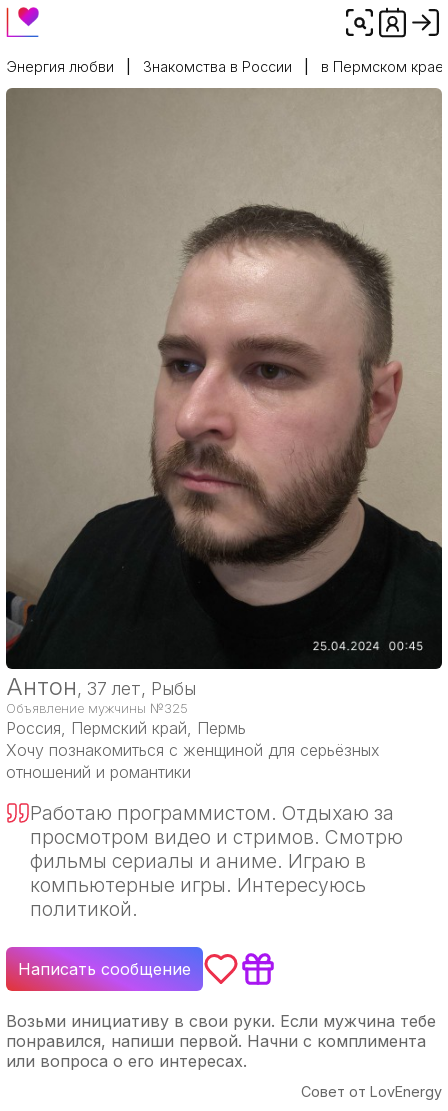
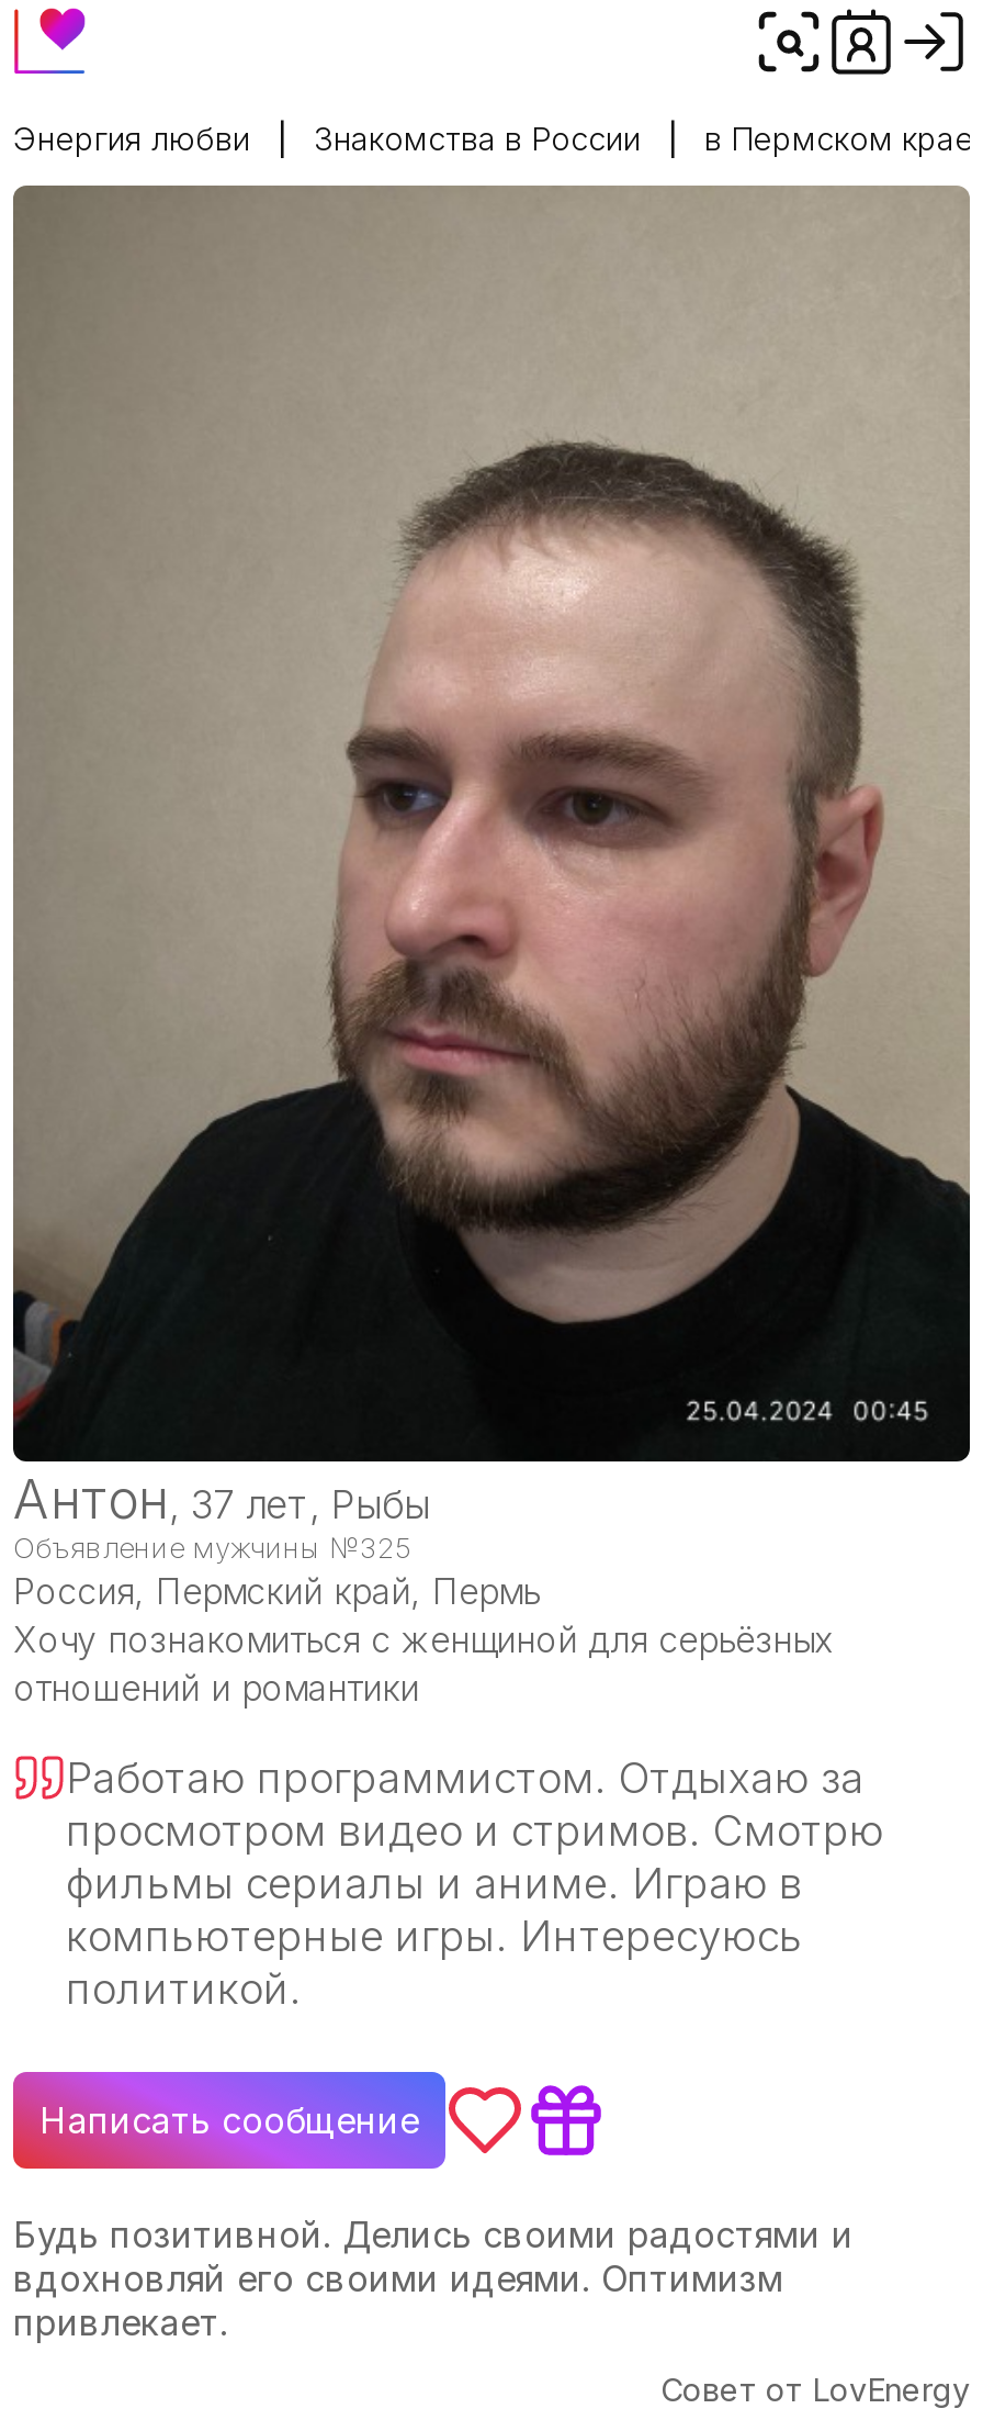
- Возьми инициативу в свои руки. Если мужчина тебе
- понравился, напиши первой. Начни с комплимента
- или вопроса о его интересах.
+ Будь позитивной. Делись своими радостями и
+ вдохновляй его своими идеями. Оптимизм
+ привлекает.
